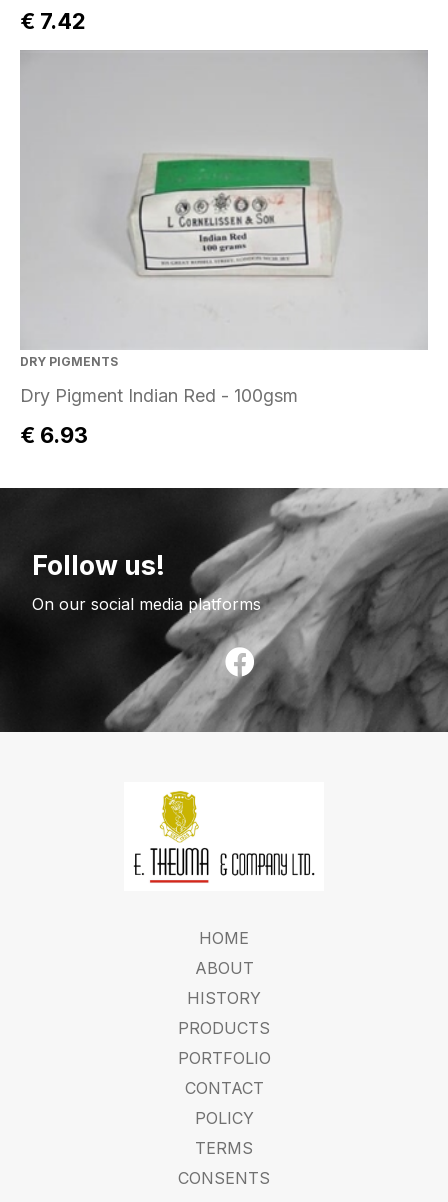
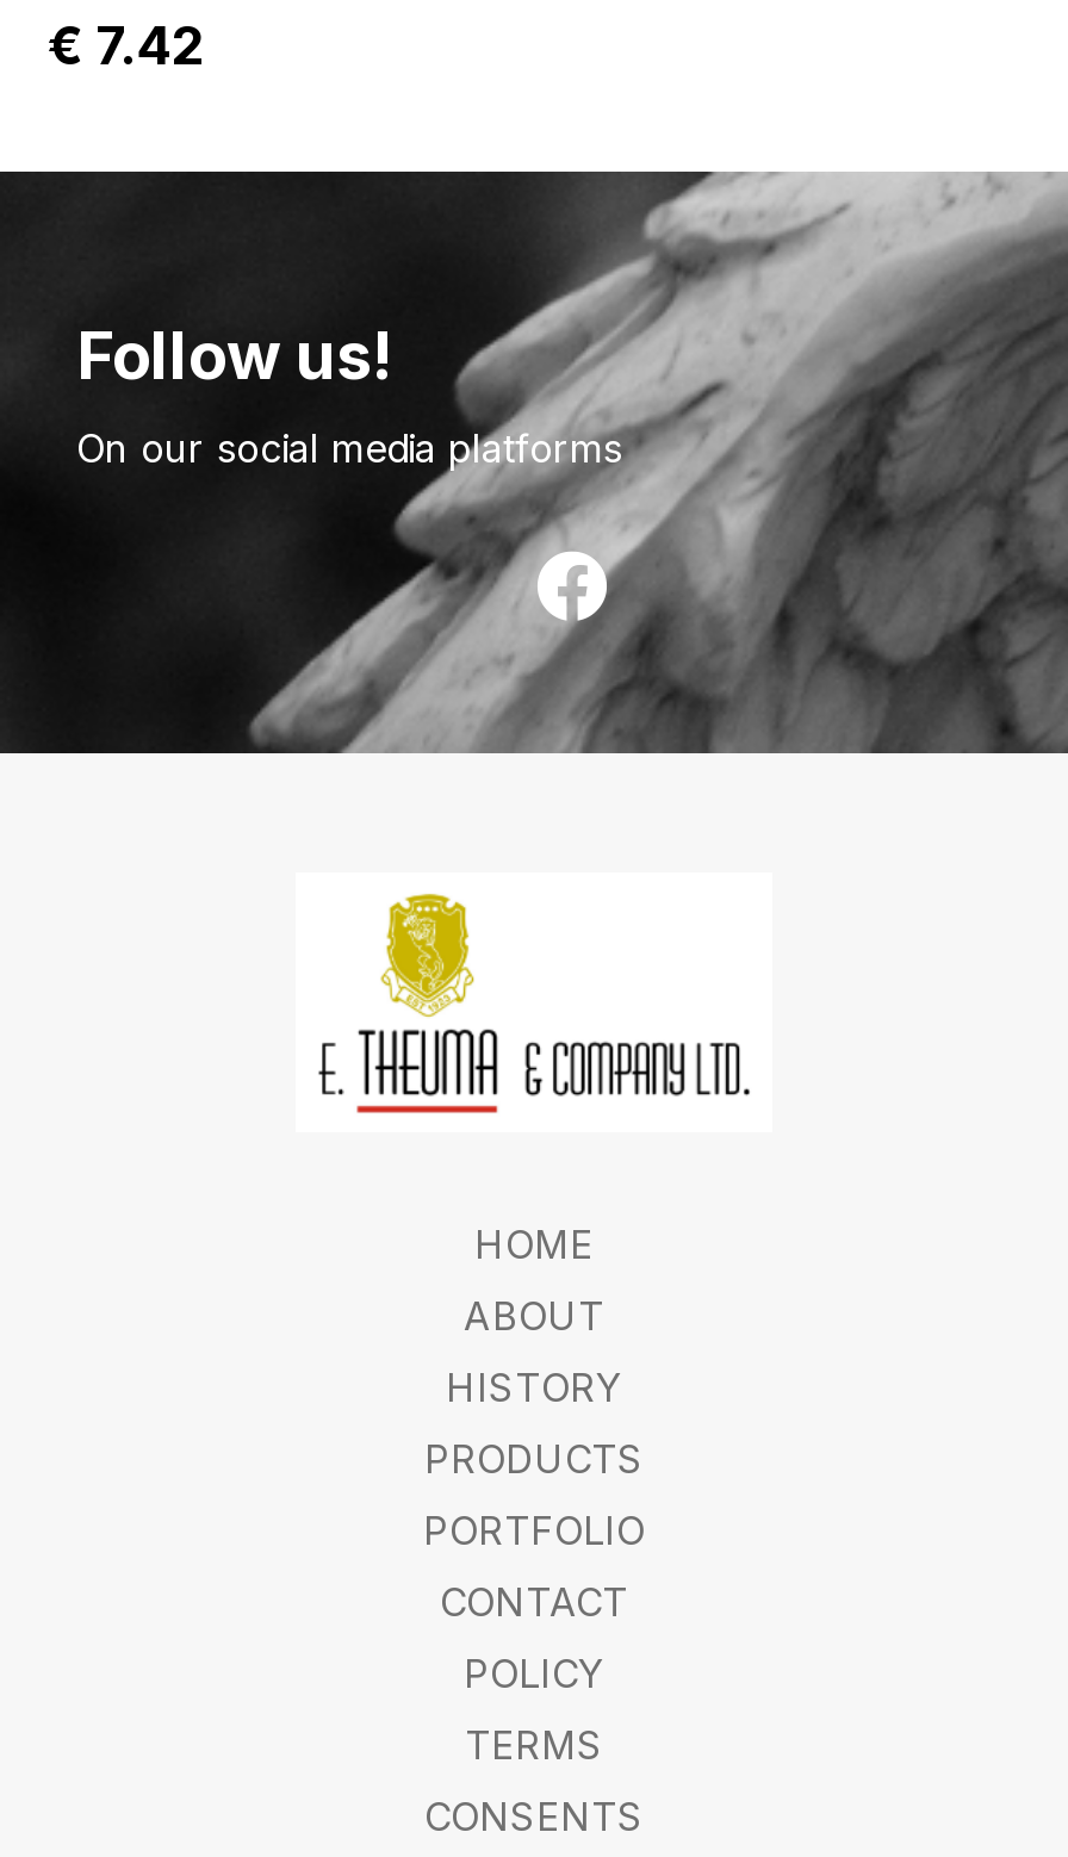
- [image]
- DRY PIGMENTS
- Dry Pigment Indian Red - 100gsm
- € 6.93
